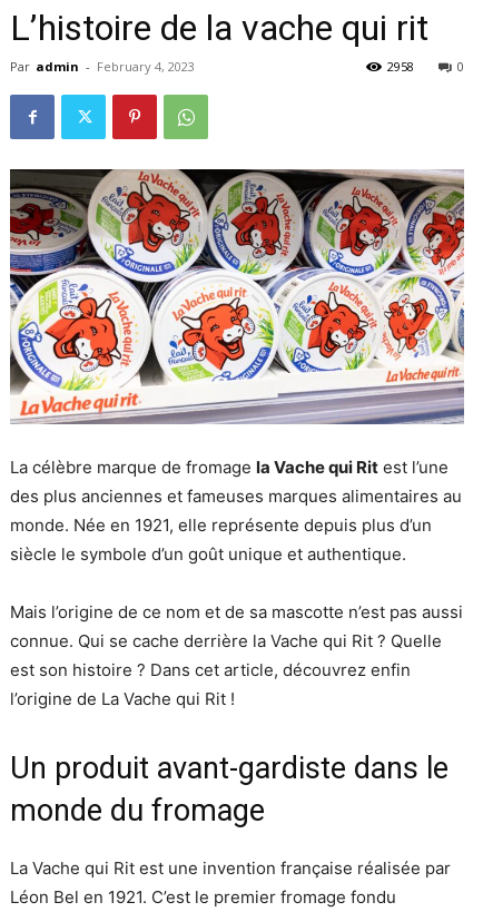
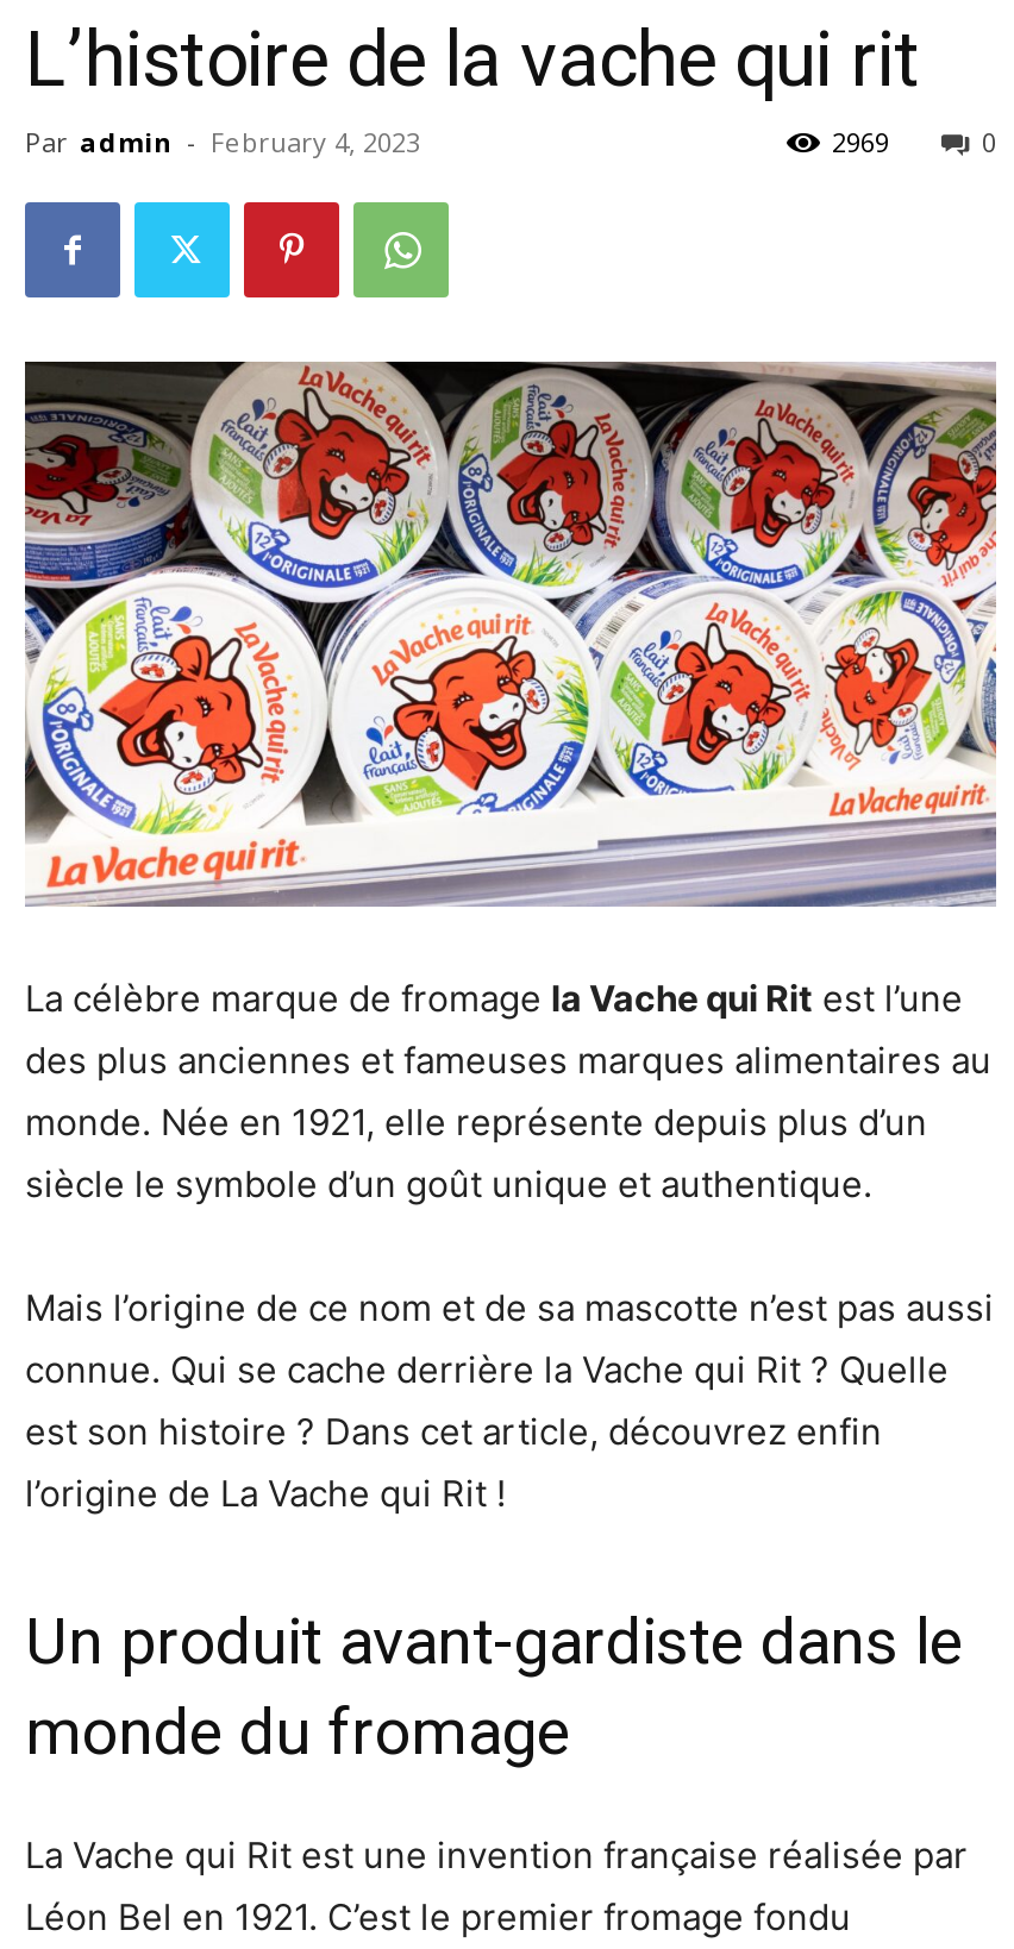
- 2958
+ 2969
